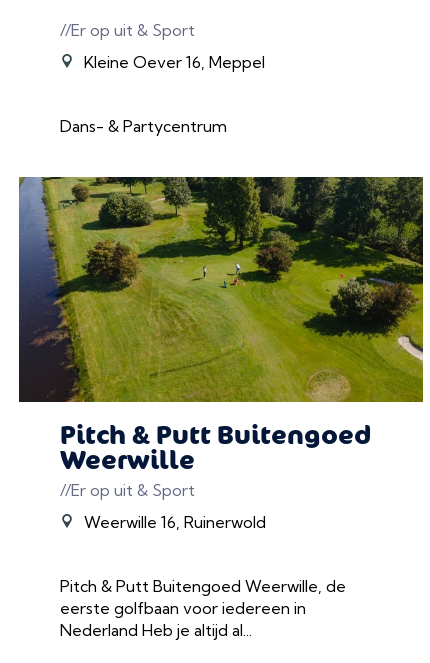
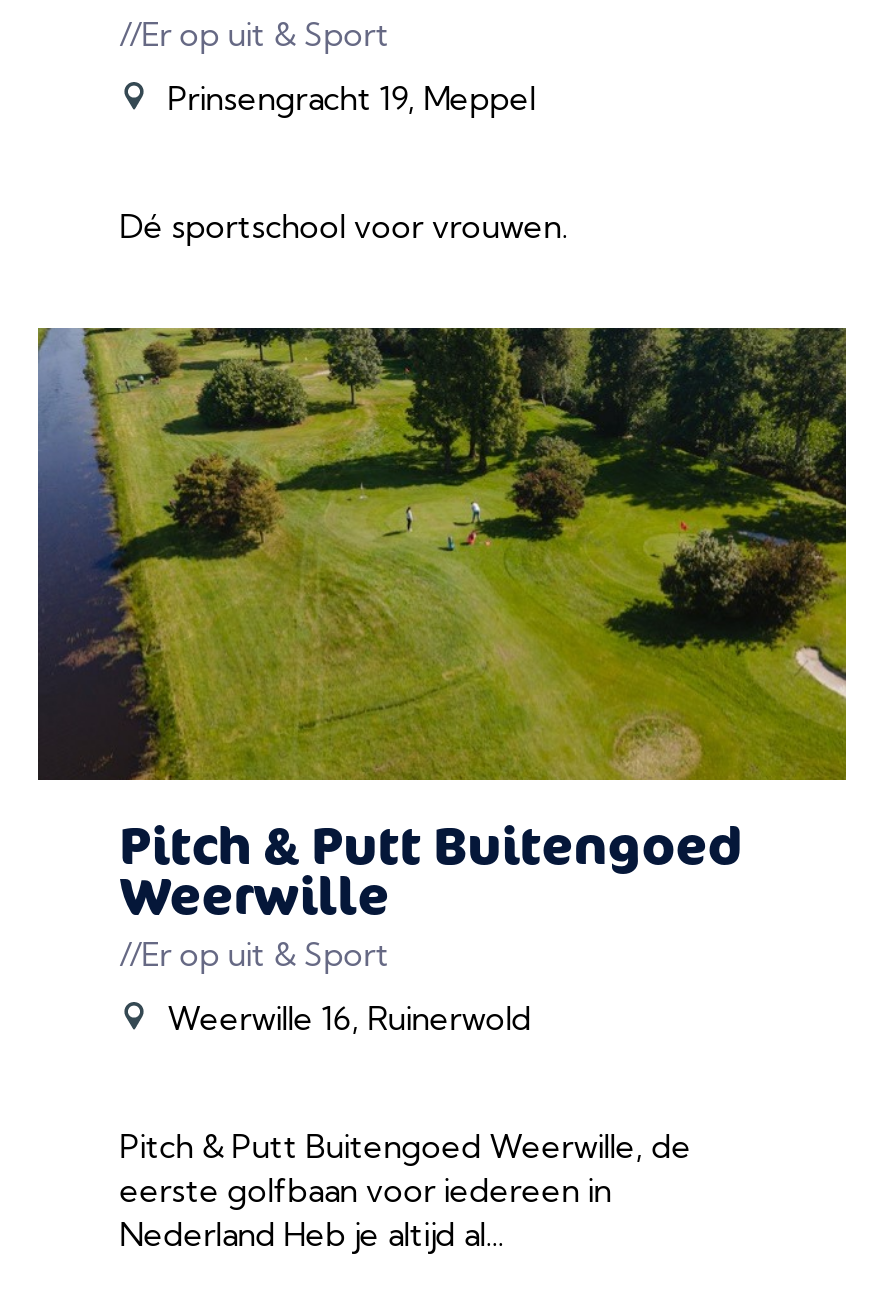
- Kleine Oever 16, Meppel
+ Prinsengracht 19, Meppel

- Dans- & Partycentrum
+ Dé sportschool voor vrouwen.
